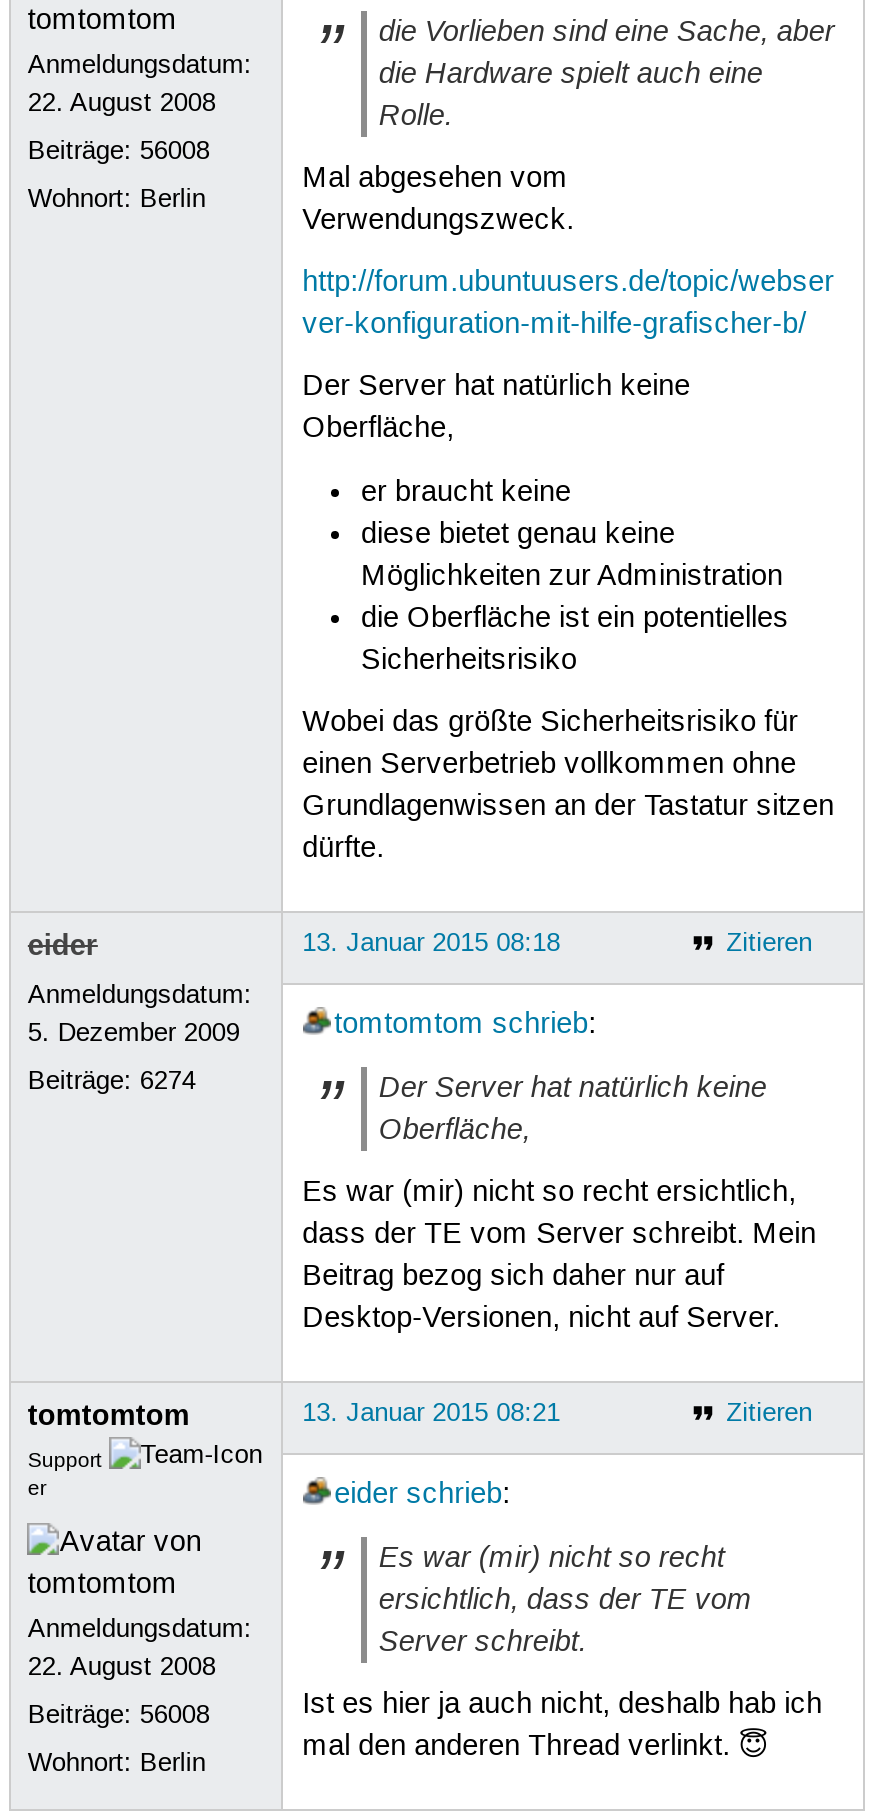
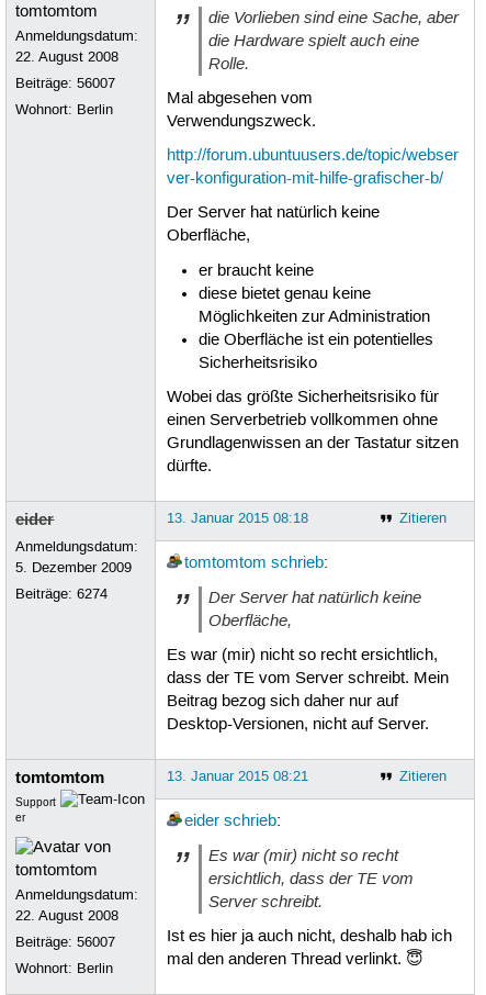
- Beiträge: 56008
+ Beiträge: 56007

- Beiträge: 56008
+ Beiträge: 56007
